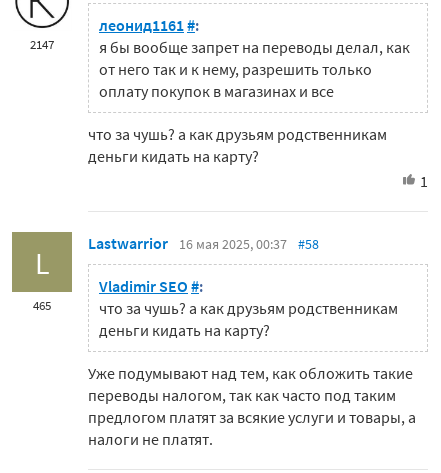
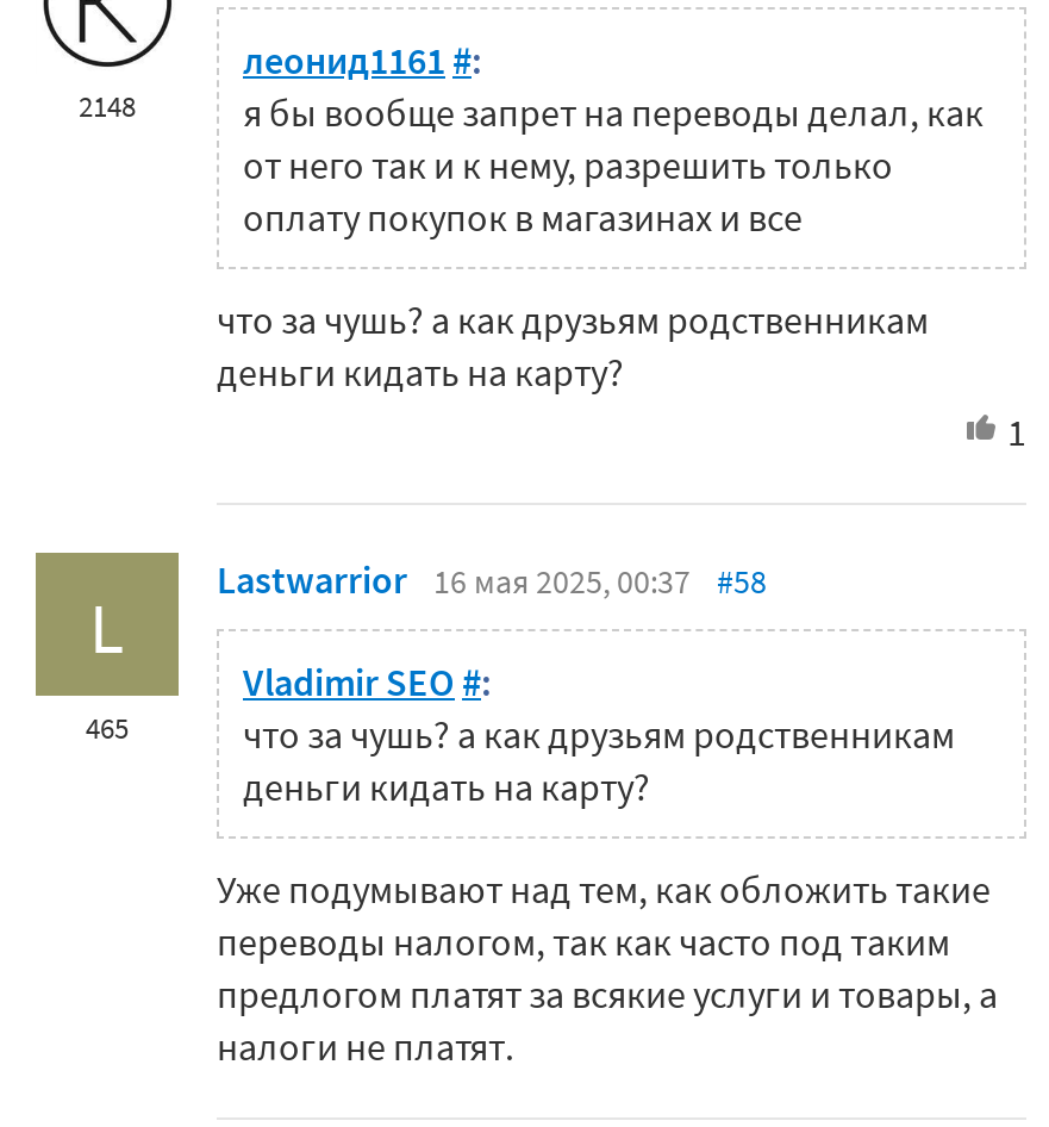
- 2147
+ 2148
